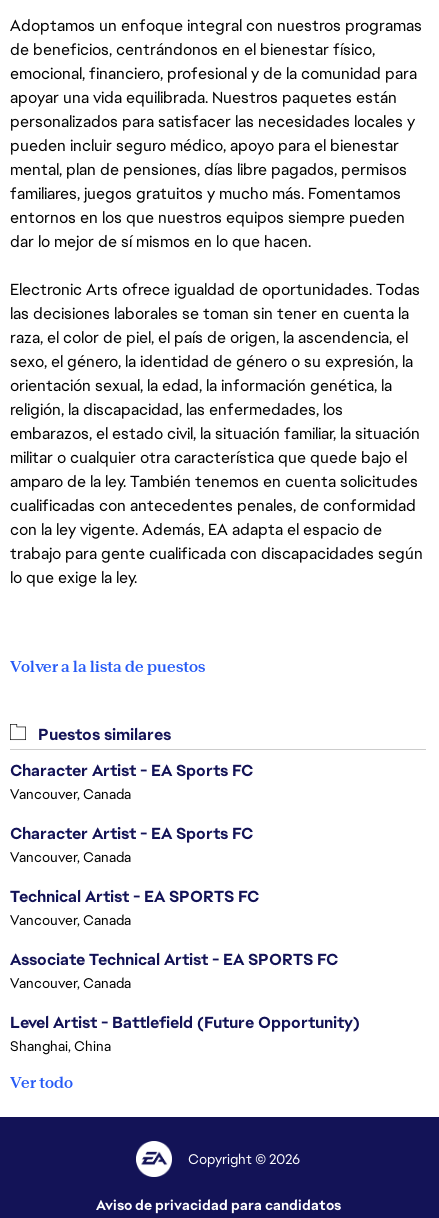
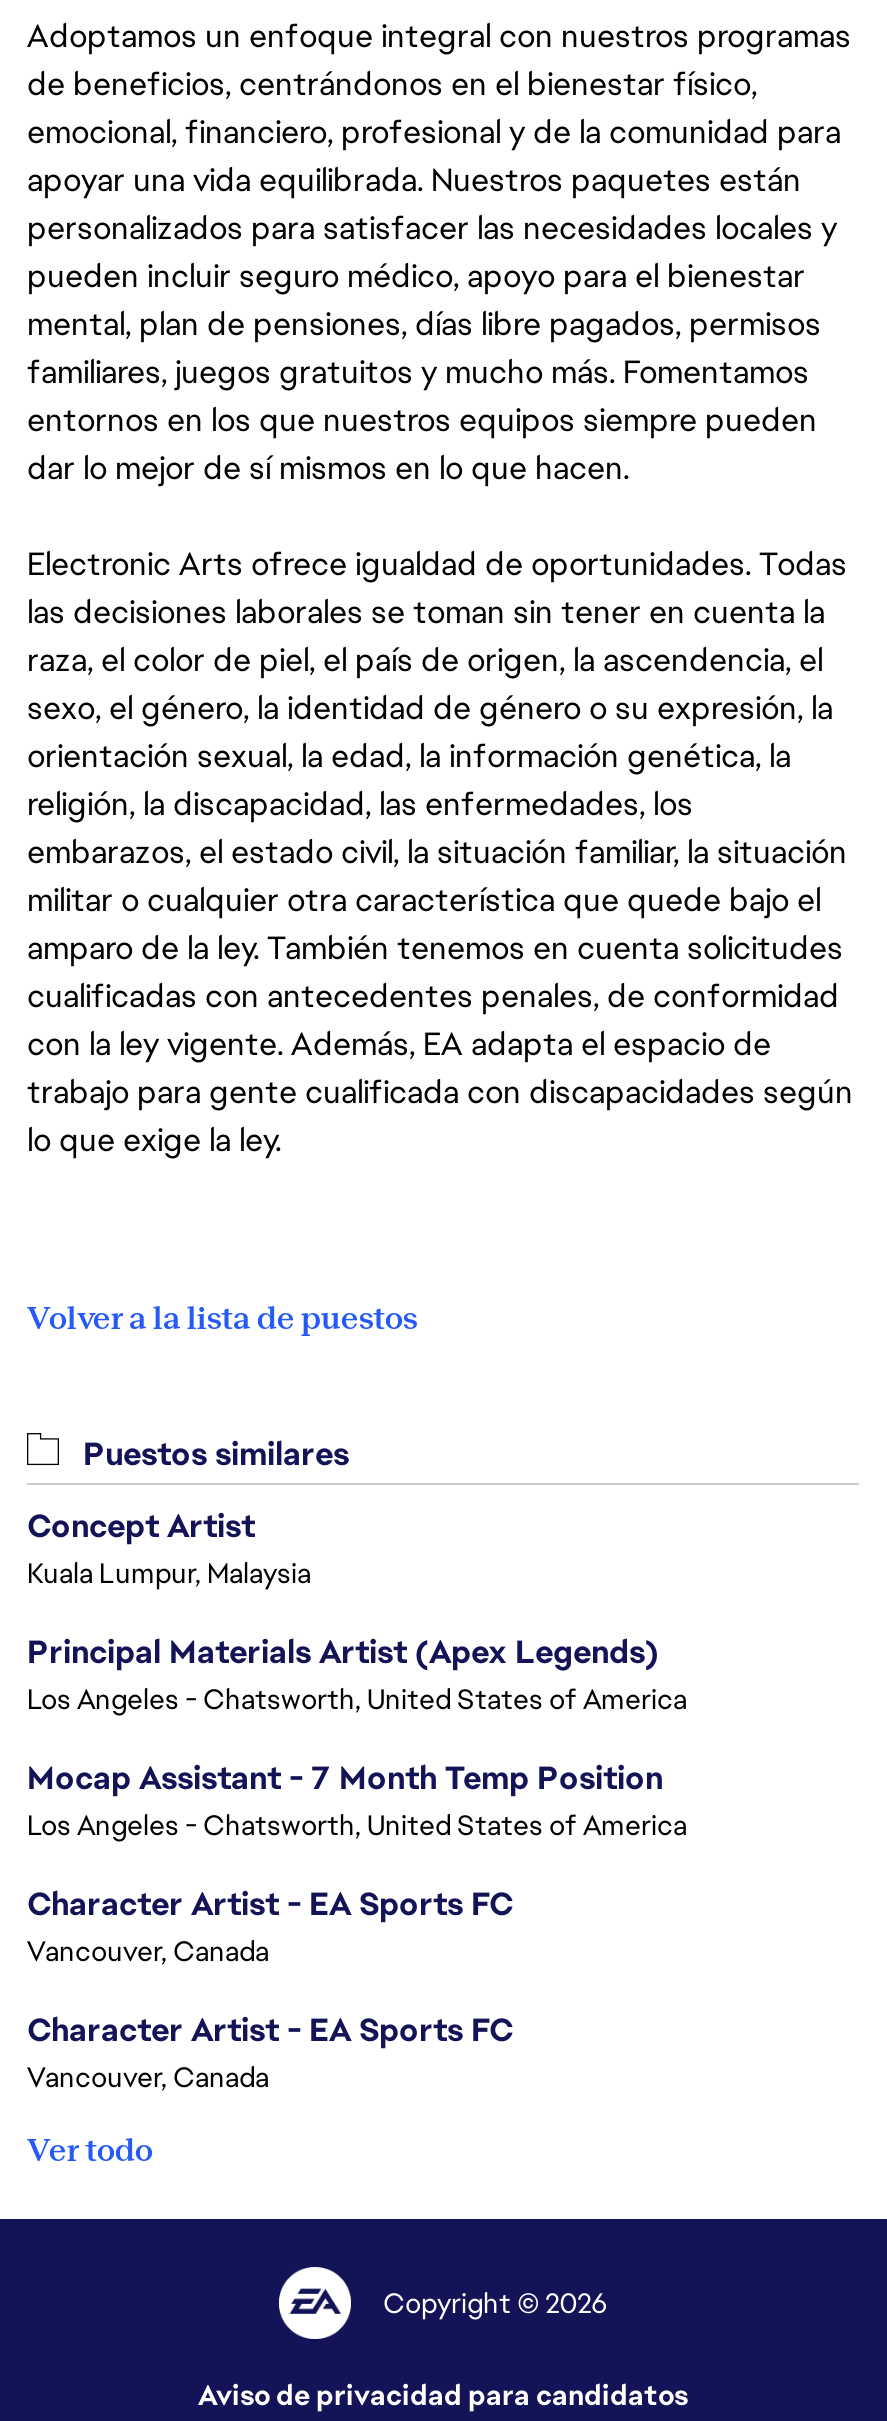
+ Concept Artist
+ Kuala Lumpur, Malaysia
+ Principal Materials Artist (Apex Legends)
+ Los Angeles - Chatsworth, United States of America
+ Mocap Assistant - 7 Month Temp Position
+ Los Angeles - Chatsworth, United States of America

moved down: Character Artist - EA Sports FC | Vancouver, Canada | Character Artist - EA Sports FC | Vancouver, Canada

- Technical Artist - EA SPORTS FC
- Vancouver, Canada
- Associate Technical Artist - EA SPORTS FC
- Vancouver, Canada
- Level Artist - Battlefield (Future Opportunity)
- Shanghai, China
